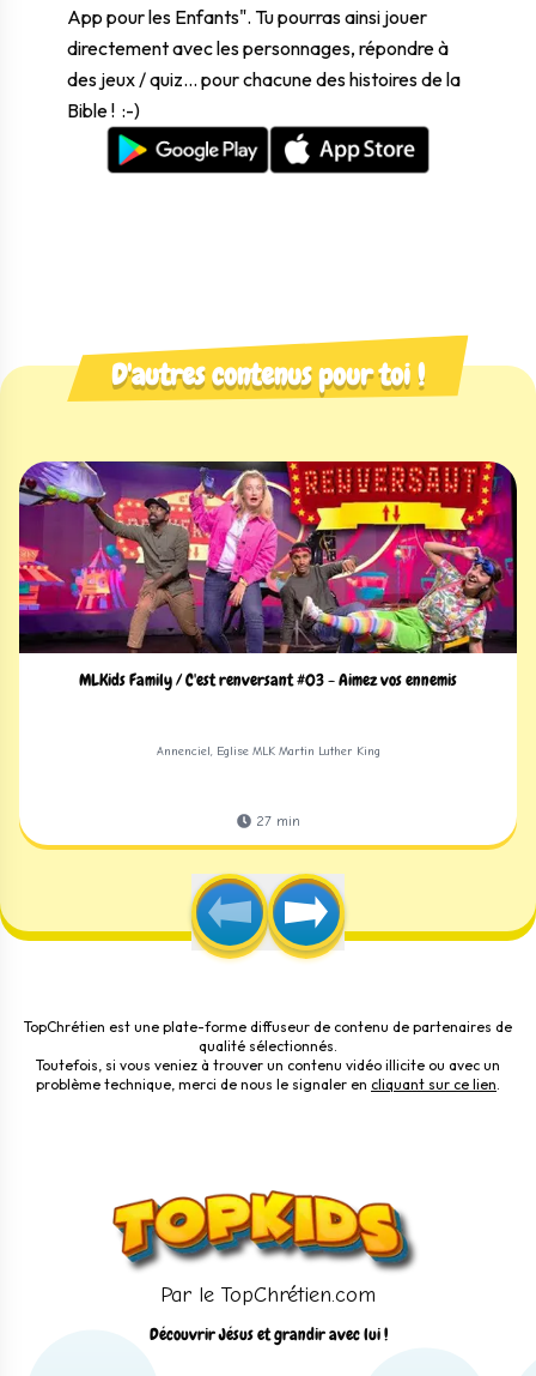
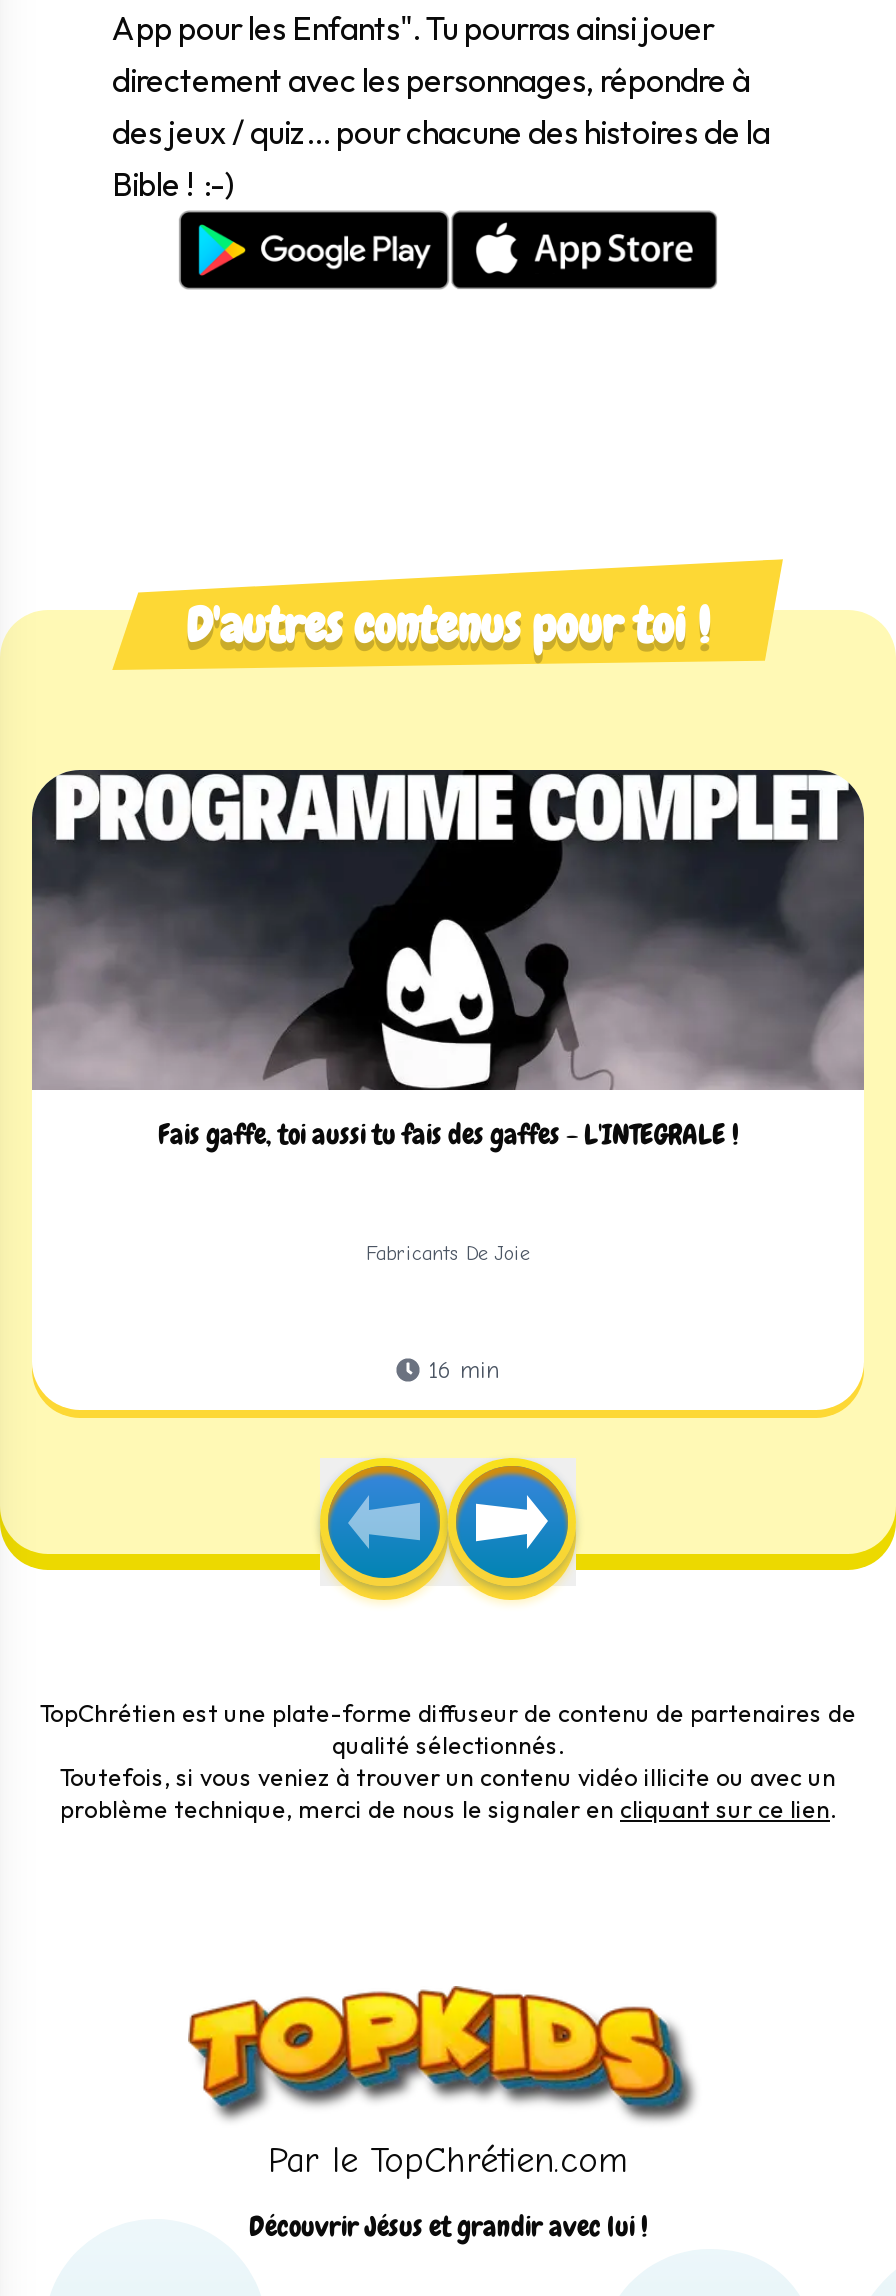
- [image]
- MLKids Family / C'est renversant #03 - Aimez vos ennemis
+ [image]
+ Fais gaffe, toi aussi tu fais des gaffes - L'INTEGRALE !

- Annenciel, Eglise MLK Martin Luther King
+ Fabricants De Joie

- 27 min
+ 16 min
